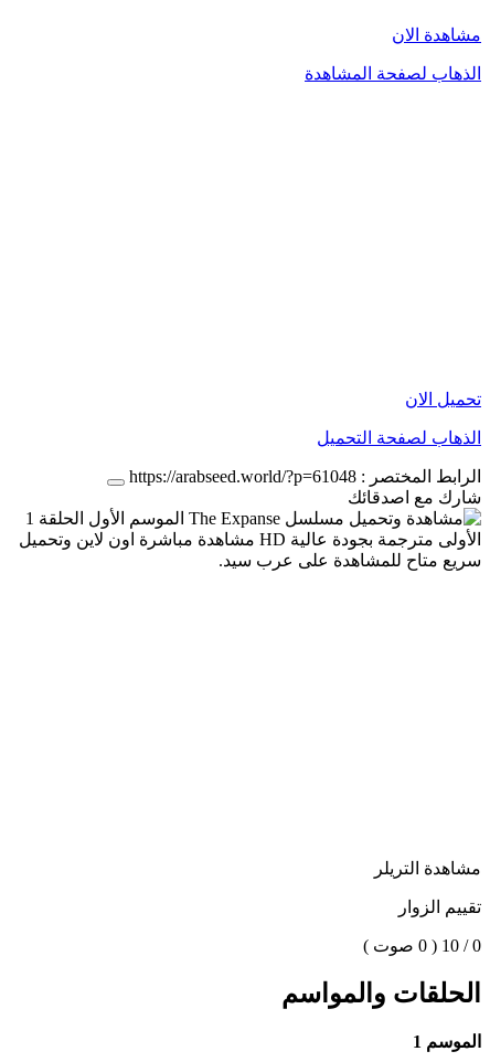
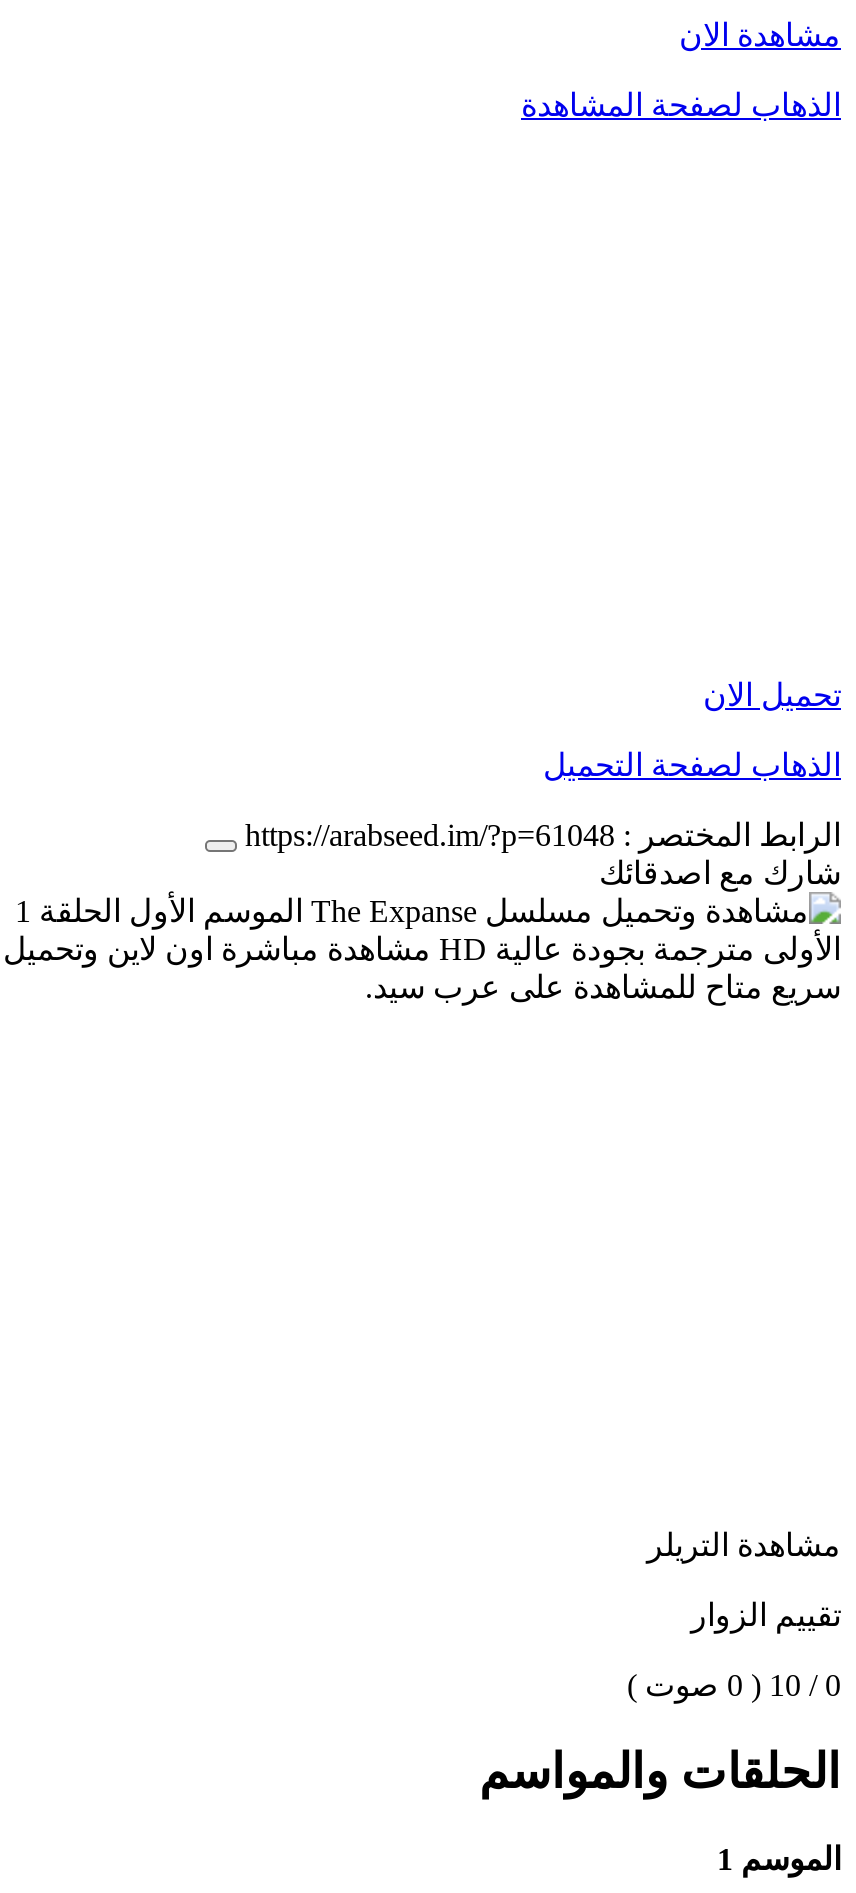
- الرابط المختصر : https://arabseed.world/?p=61048
+ الرابط المختصر : https://arabseed.im/?p=61048
